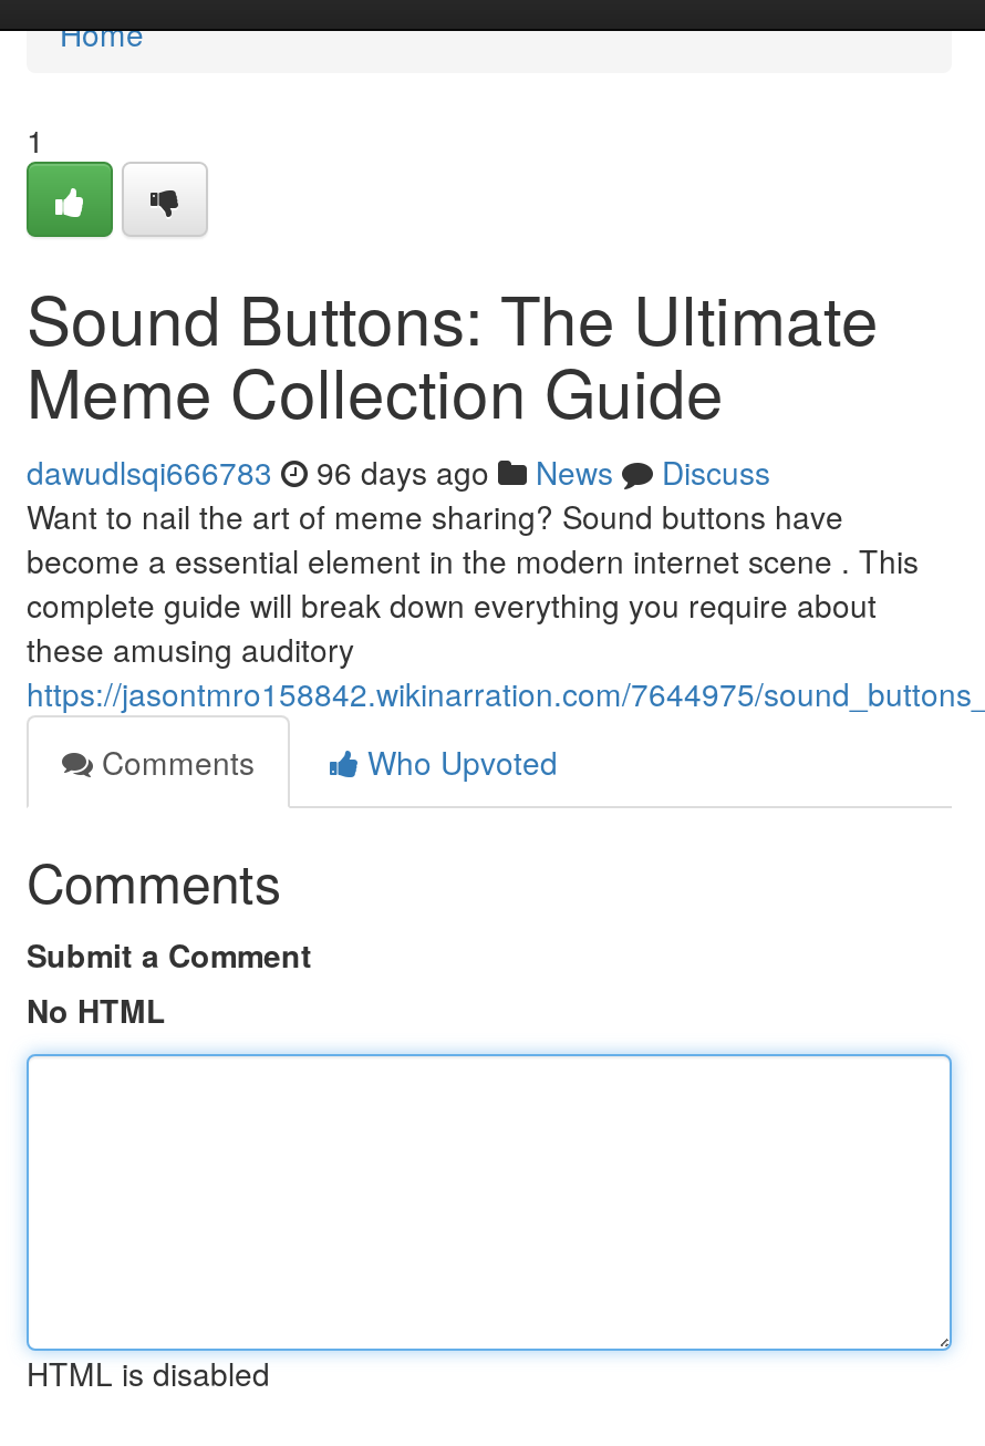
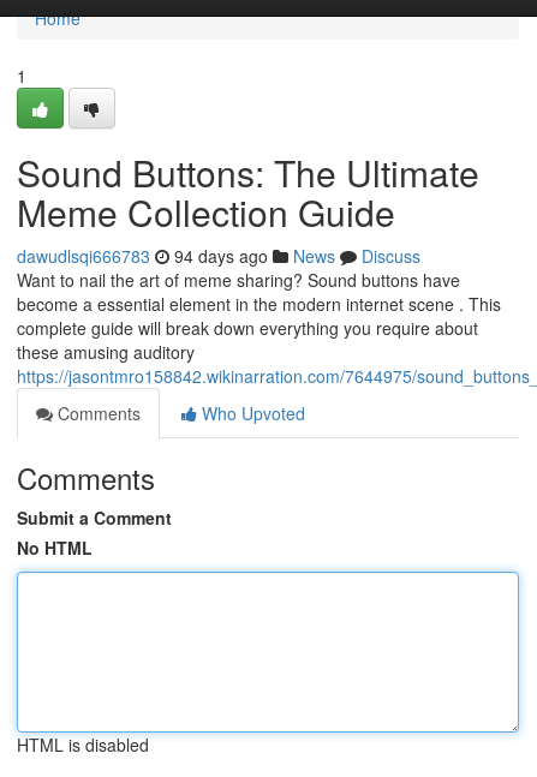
- dawudlsqi666783 96 days ago News Discuss
+ dawudlsqi666783 94 days ago News Discuss
